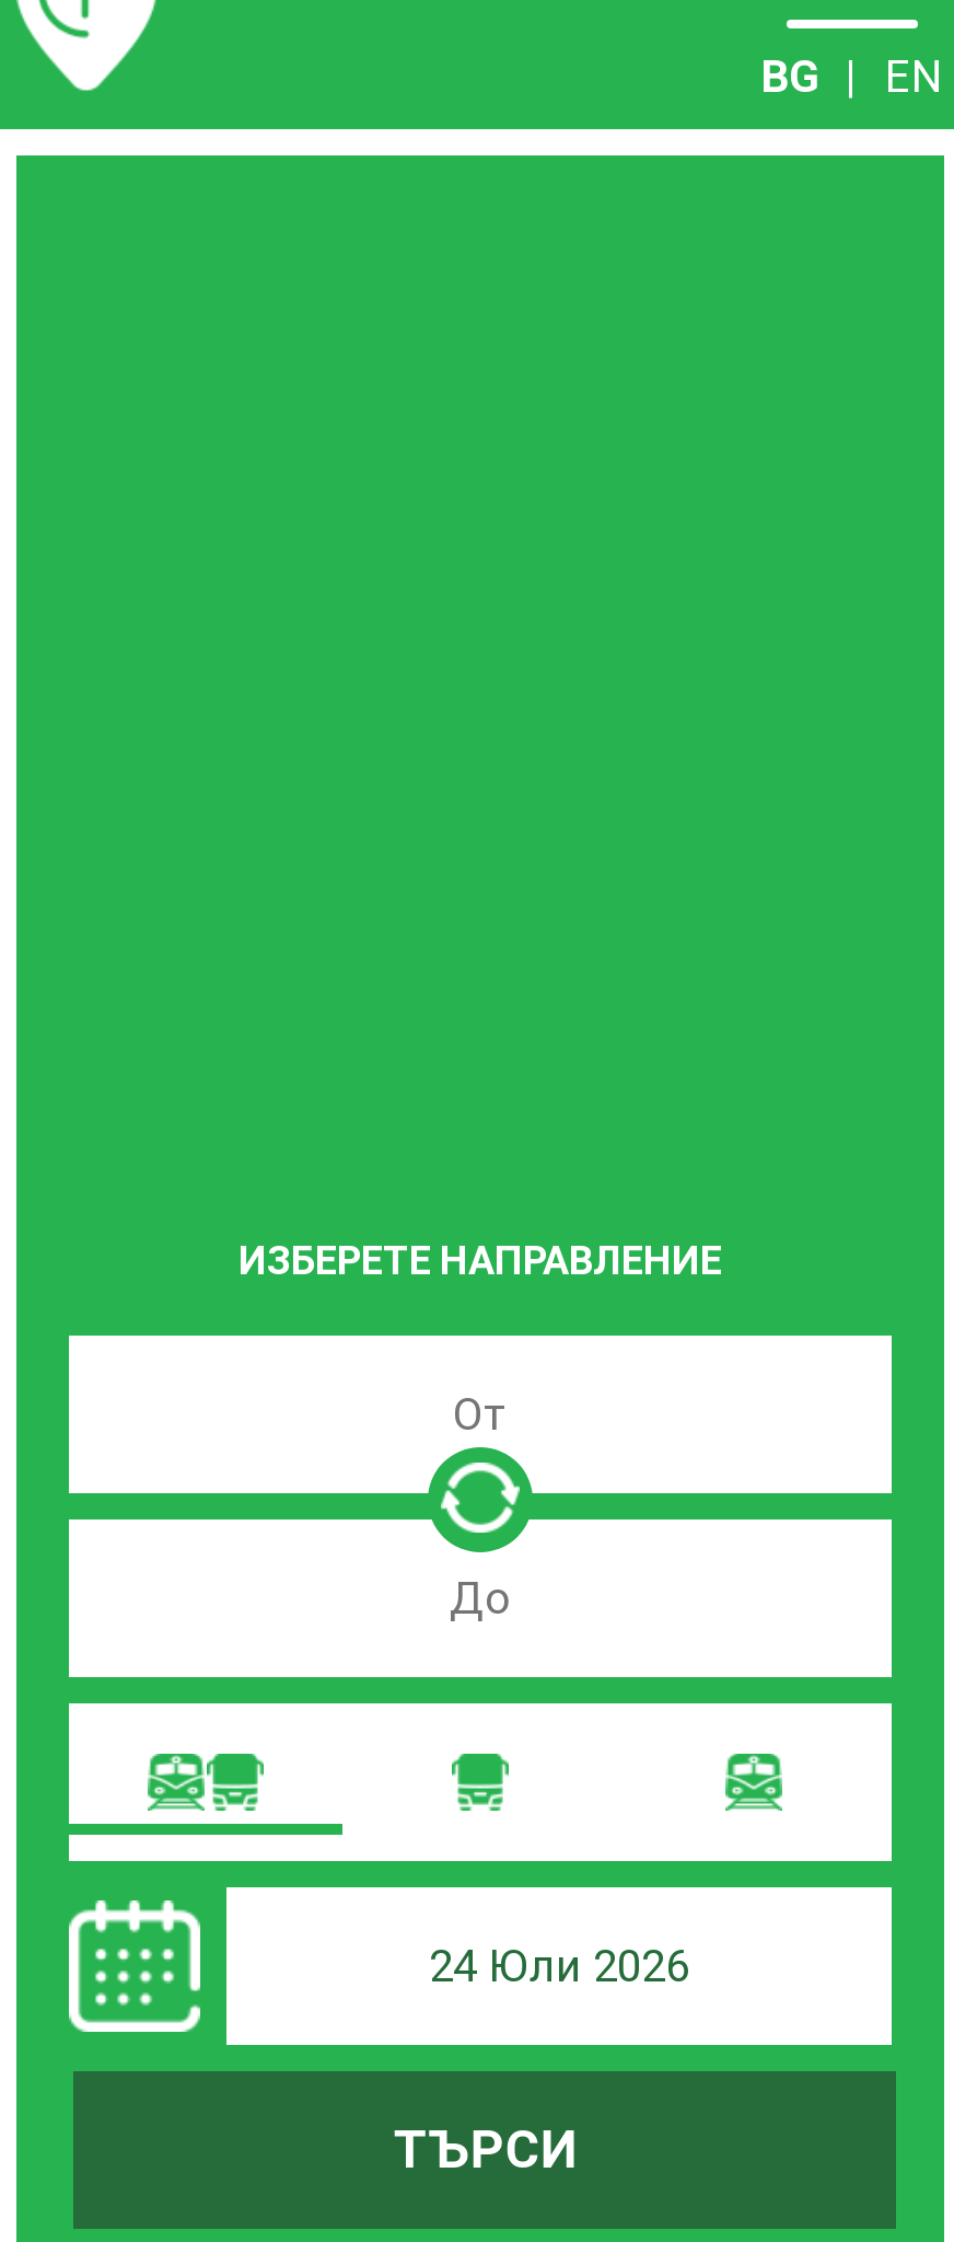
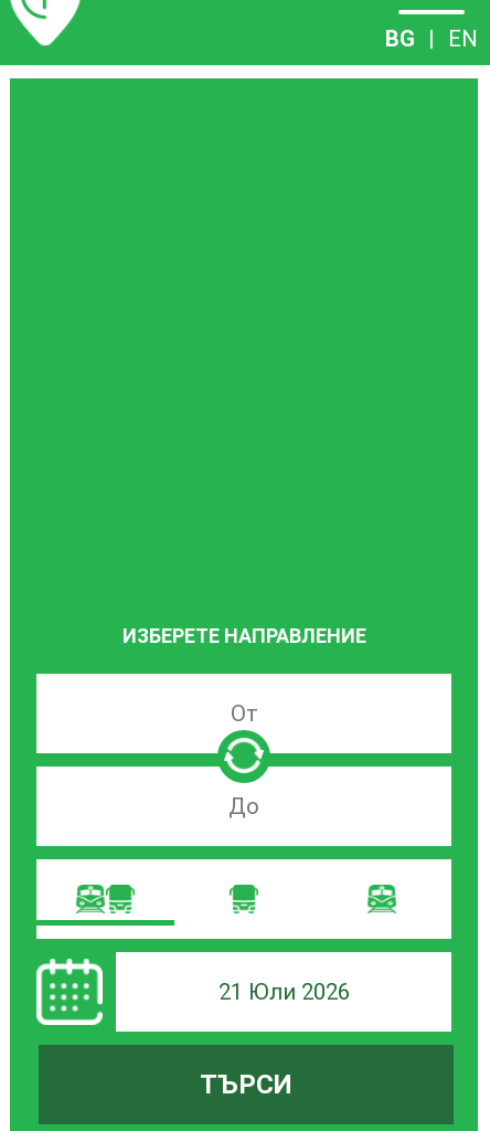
- 24 Юли 2026
+ 21 Юли 2026
